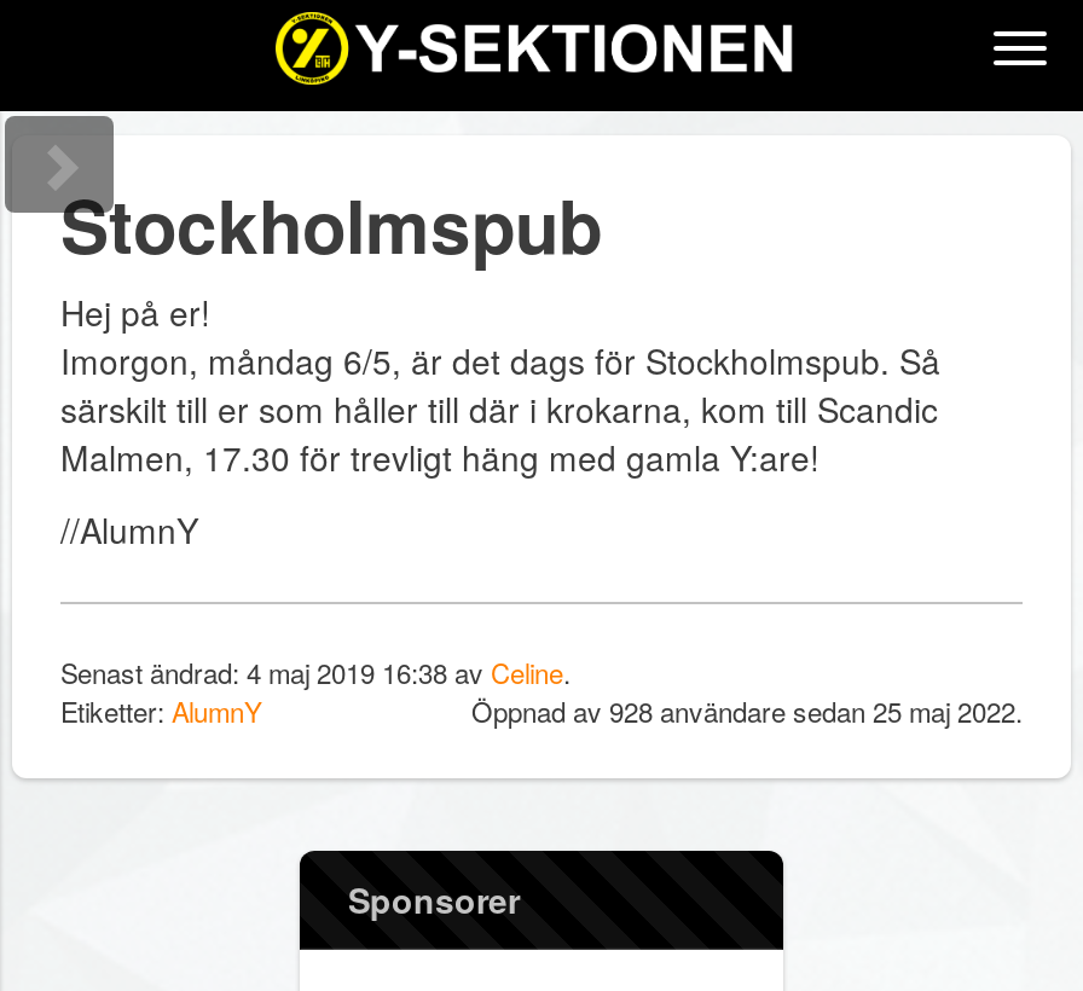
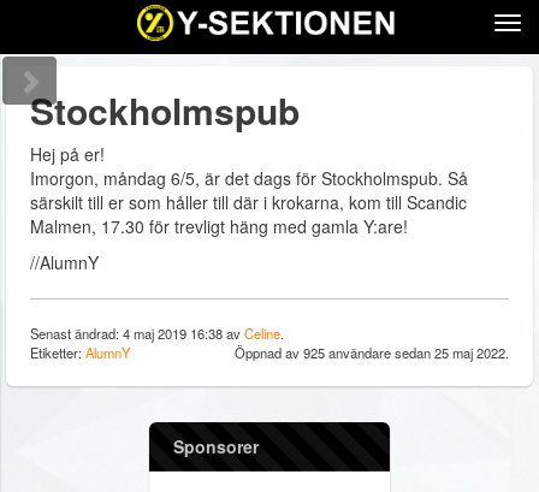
- Öppnad av 928 användare sedan 25 maj 2022.
+ Öppnad av 925 användare sedan 25 maj 2022.
